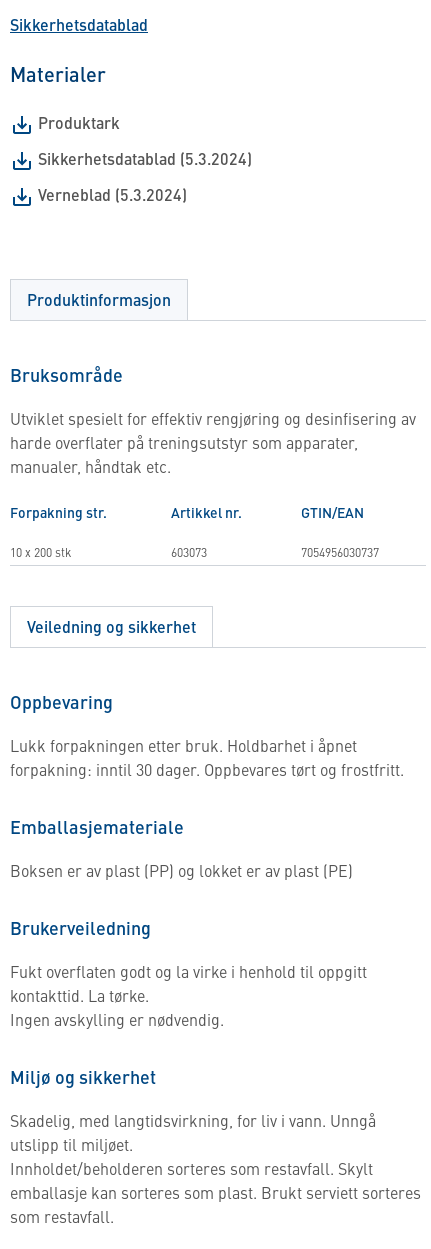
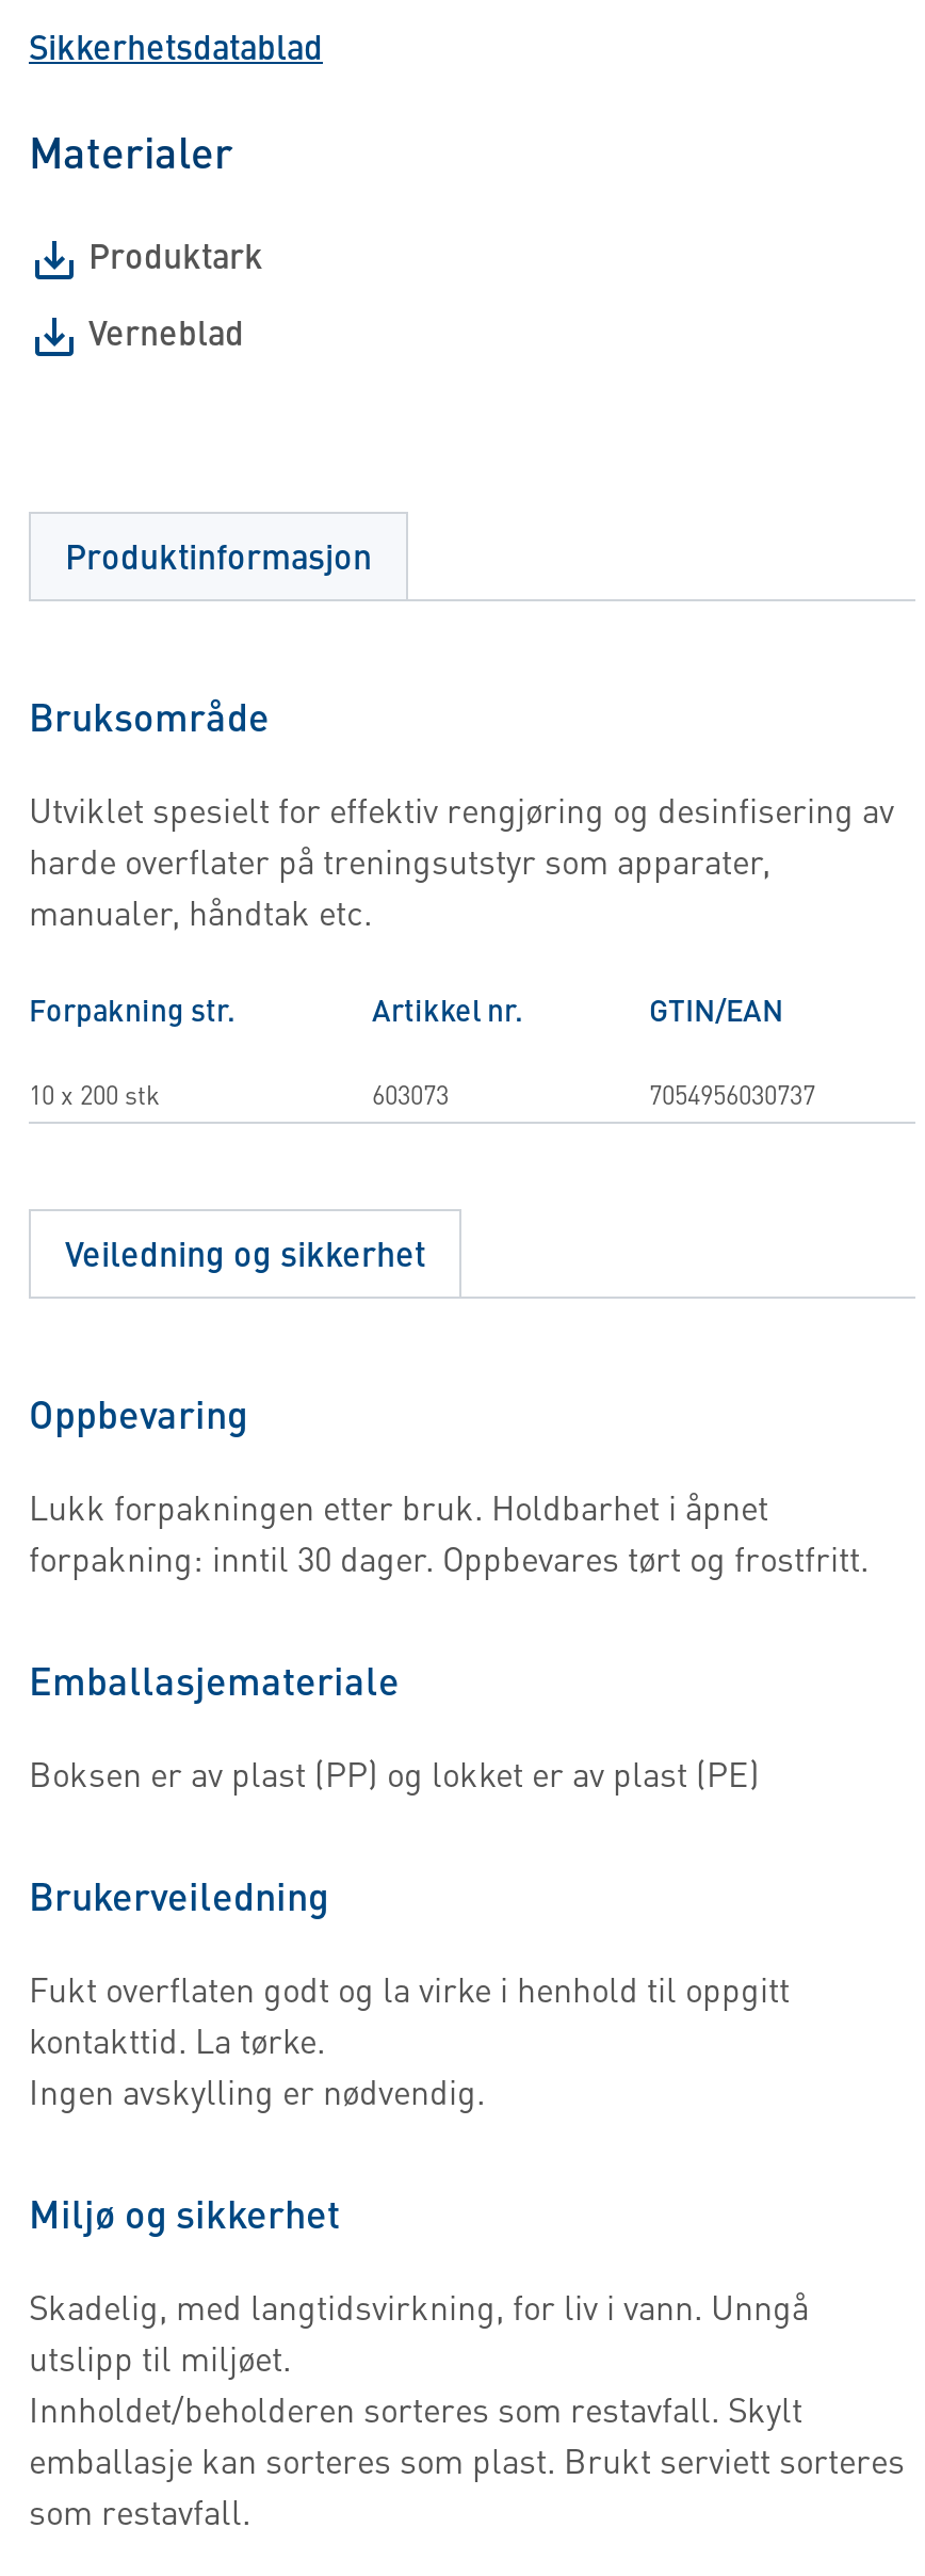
- Sikkerhetsdatablad (5.3.2024)
- Verneblad (5.3.2024)
+ Verneblad
